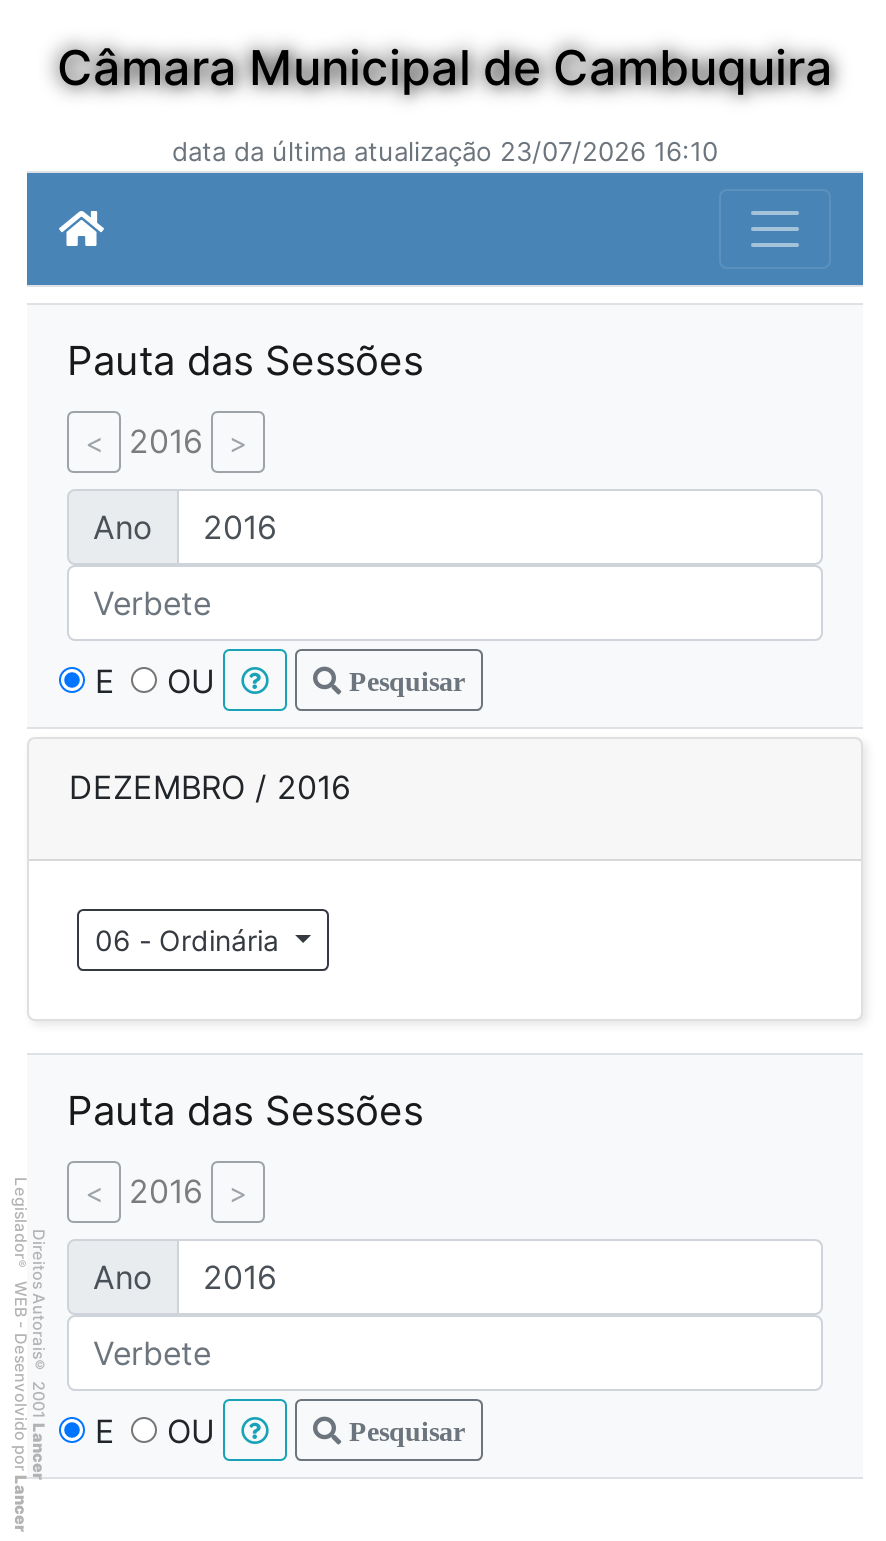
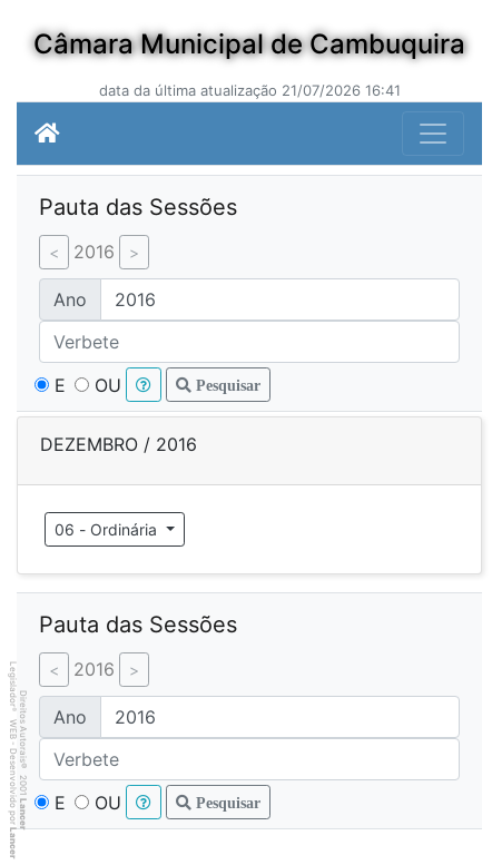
- data da última atualização 23/07/2026 16:10
+ data da última atualização 21/07/2026 16:41
